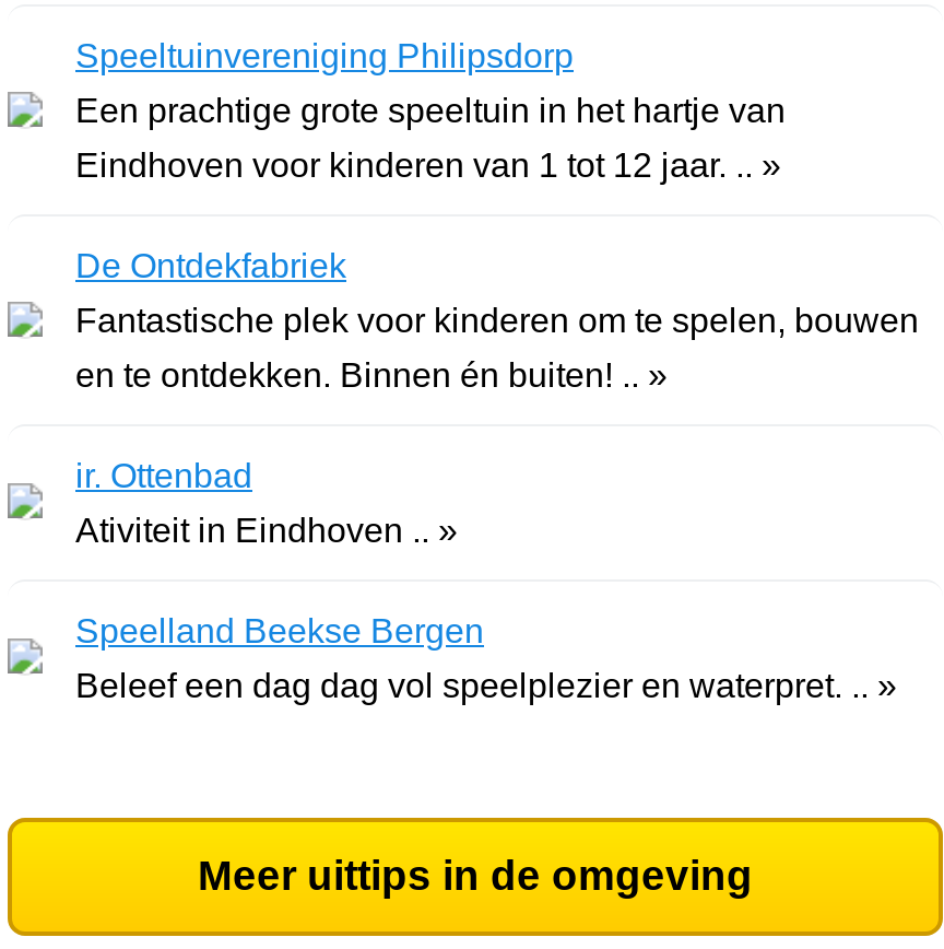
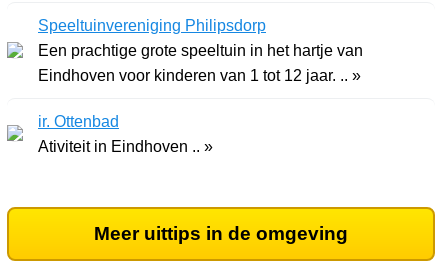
- De Ontdekfabriek
- Fantastische plek voor kinderen om te spelen, bouwen
- en te ontdekken. Binnen én buiten! .. »

- Speelland Beekse Bergen
- Beleef een dag dag vol speelplezier en waterpret. .. »
